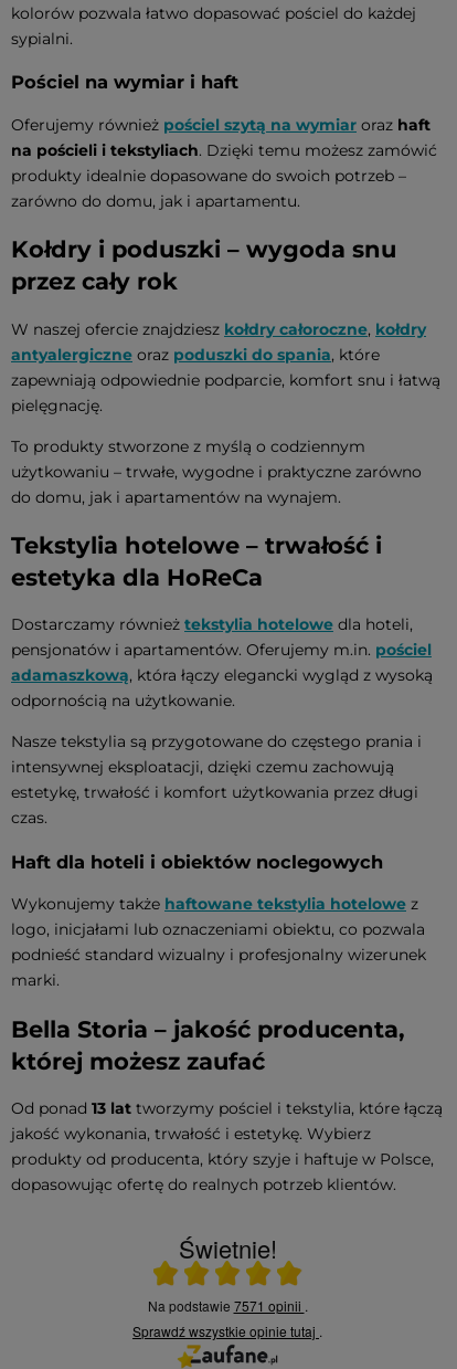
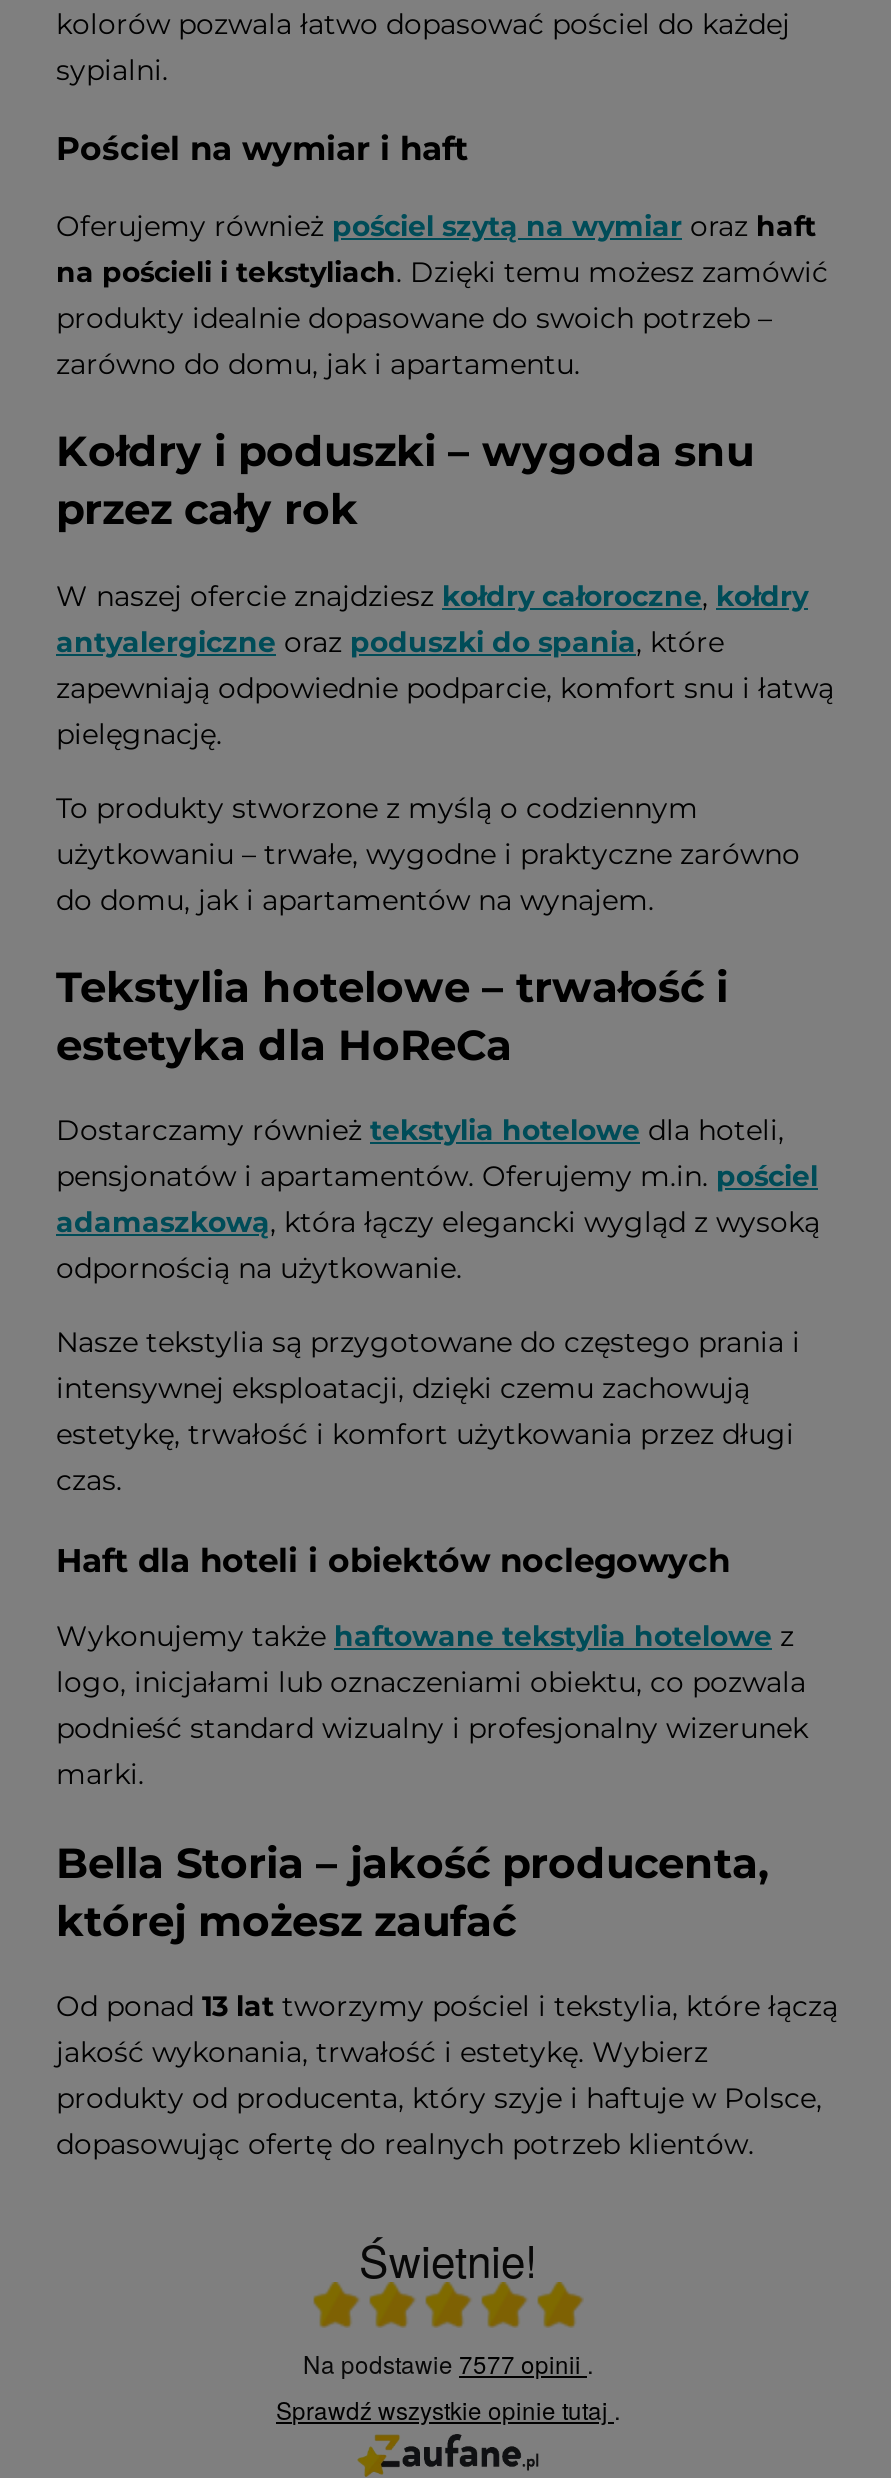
- Na podstawie 7571 opinii.
+ Na podstawie 7577 opinii.
